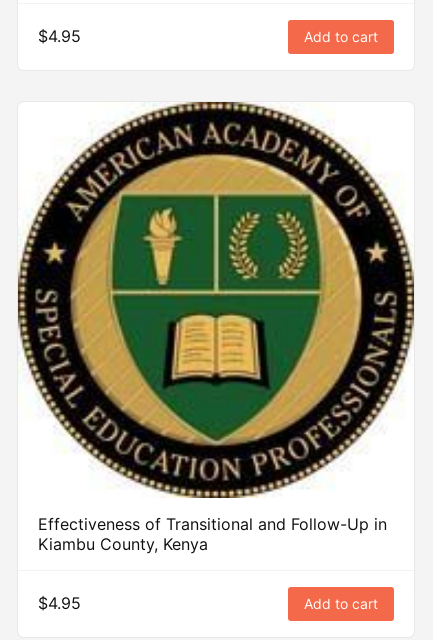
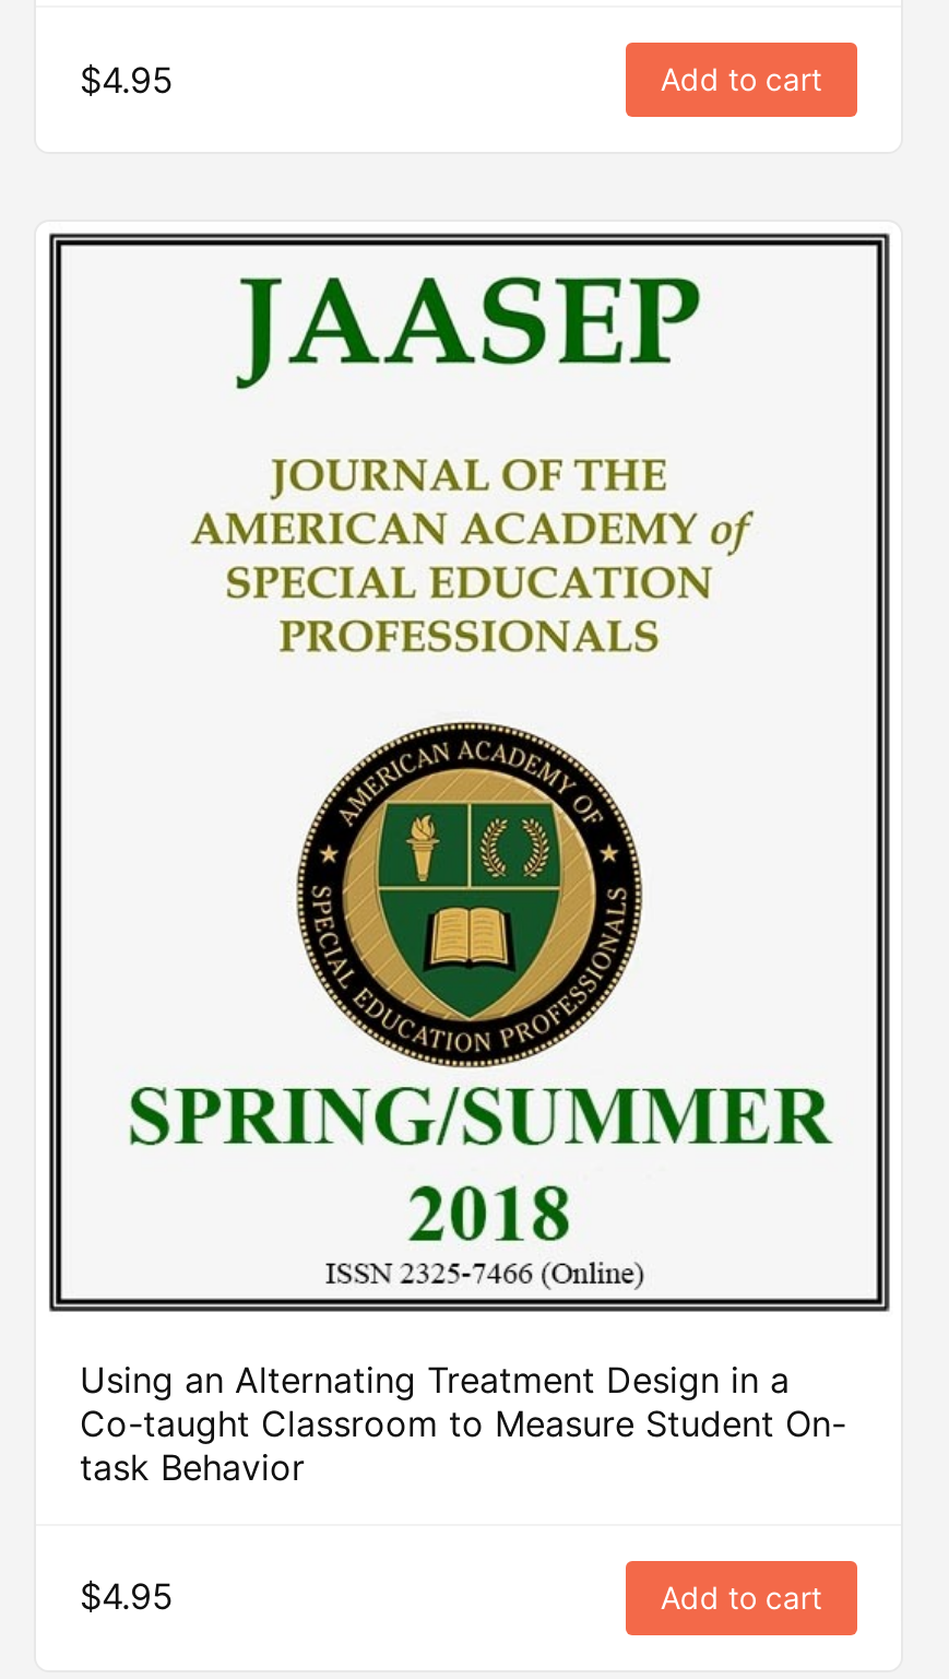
- [image]
- Effectiveness of Transitional and Follow-Up in
- Kiambu County, Kenya
+ [image]
+ Using an Alternating Treatment Design in a
+ Co-taught Classroom to Measure Student On-
+ task Behavior
